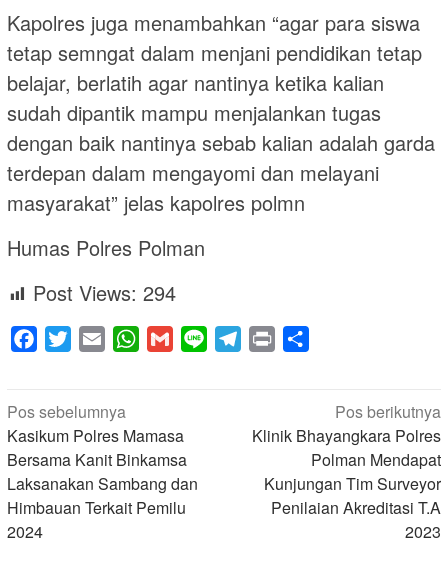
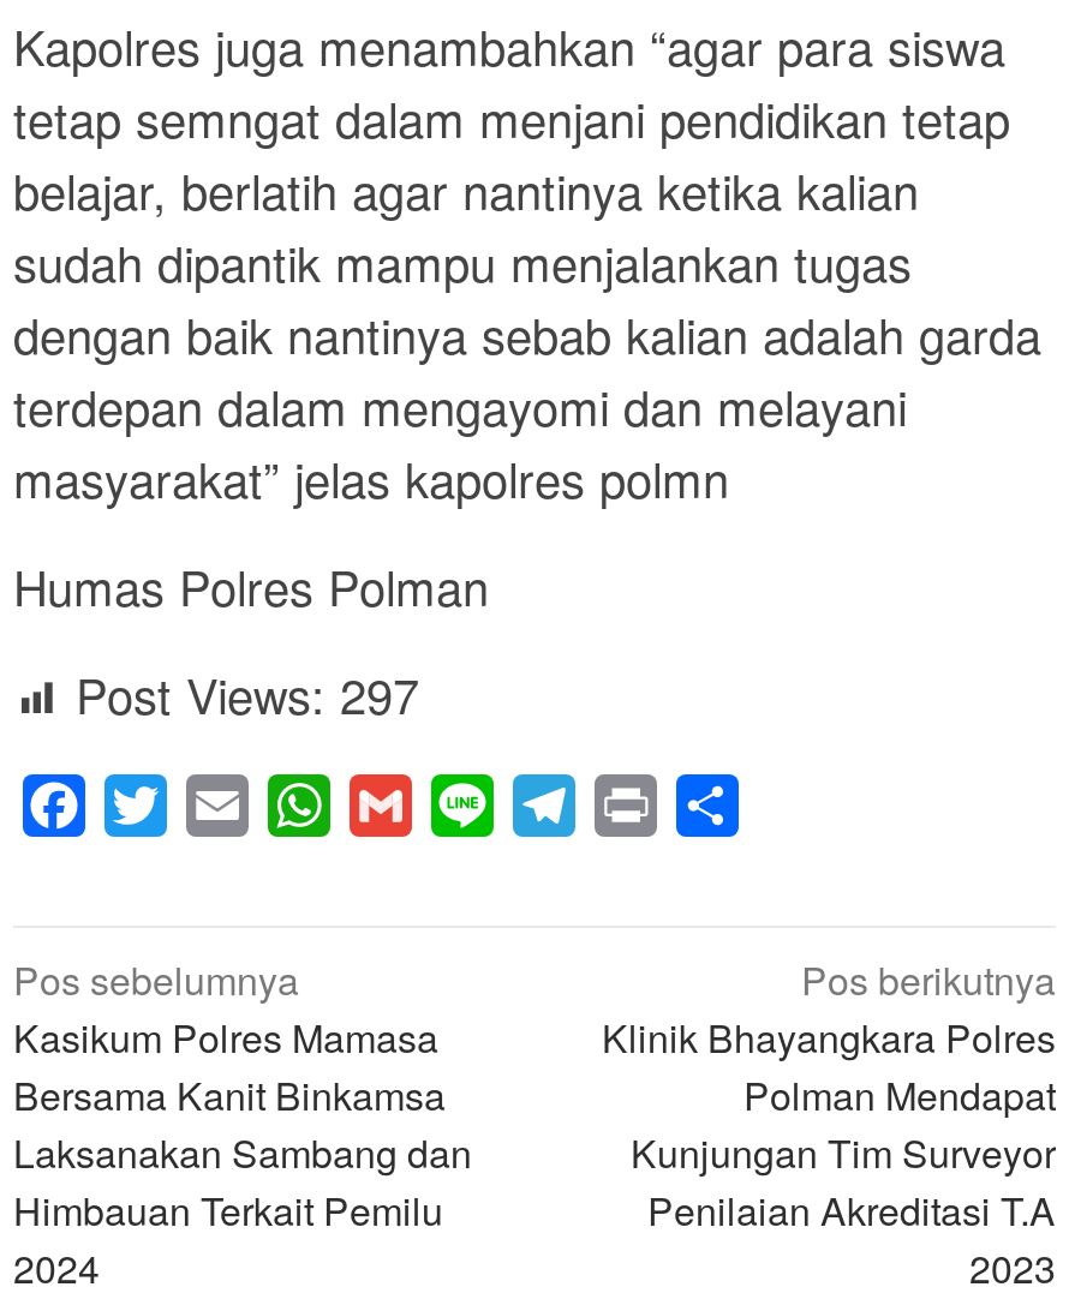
- Post Views: 294
+ Post Views: 297
